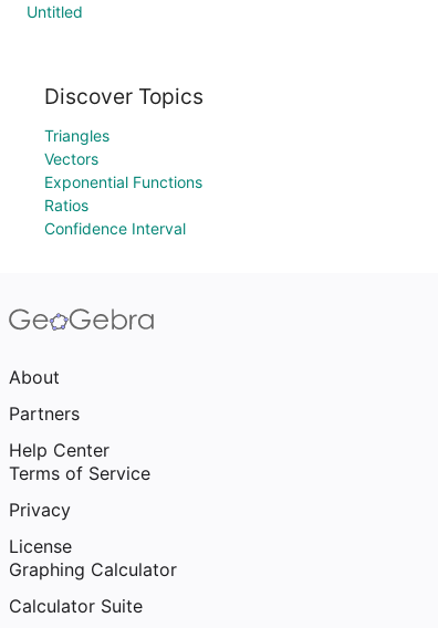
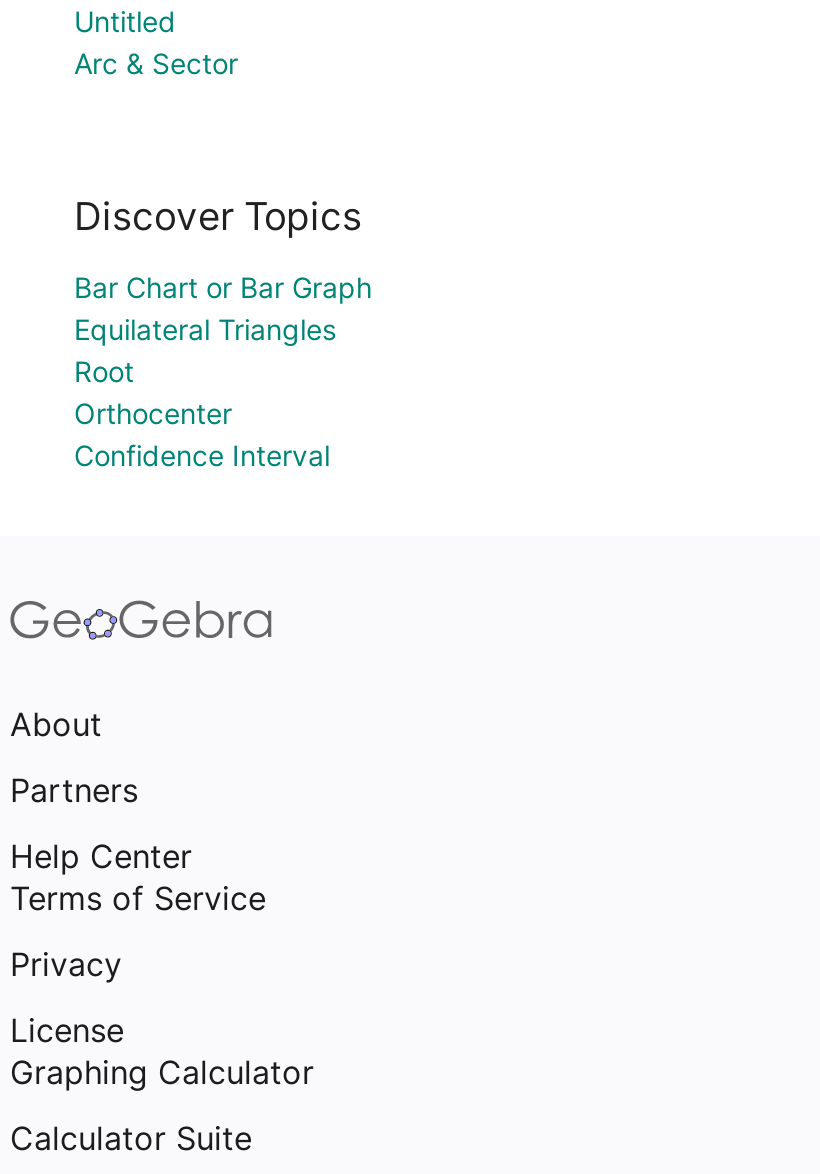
+ Arc & Sector

- Triangles
- Vectors
- Exponential Functions
- Ratios
+ Bar Chart or Bar Graph
+ Equilateral Triangles
+ Root
+ Orthocenter
